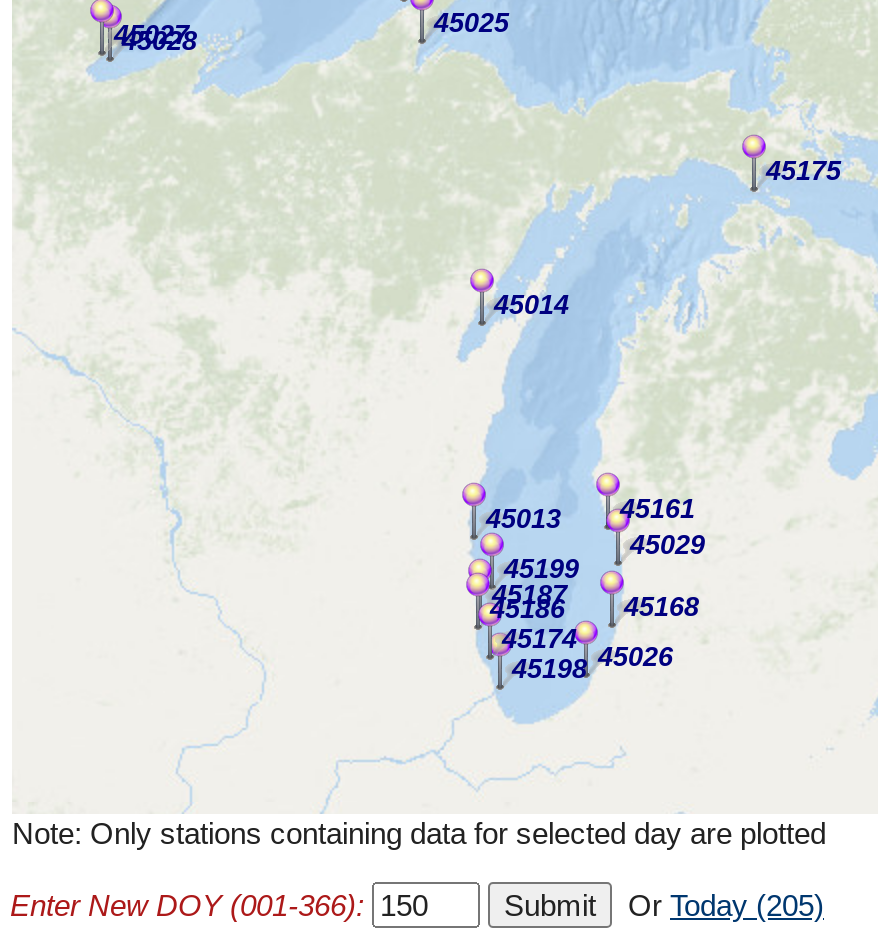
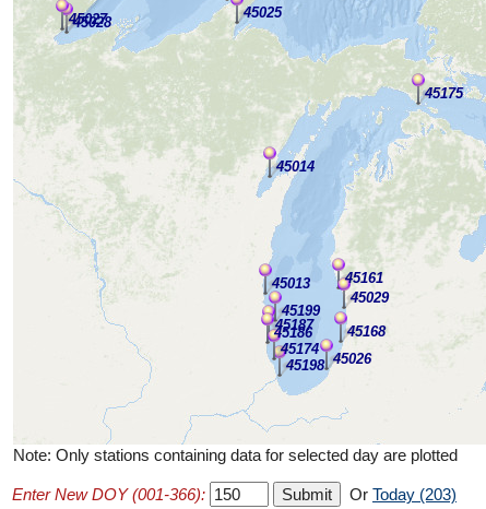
- Or Today (205)
+ Or Today (203)
